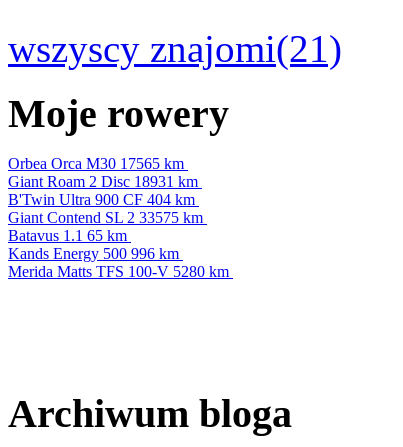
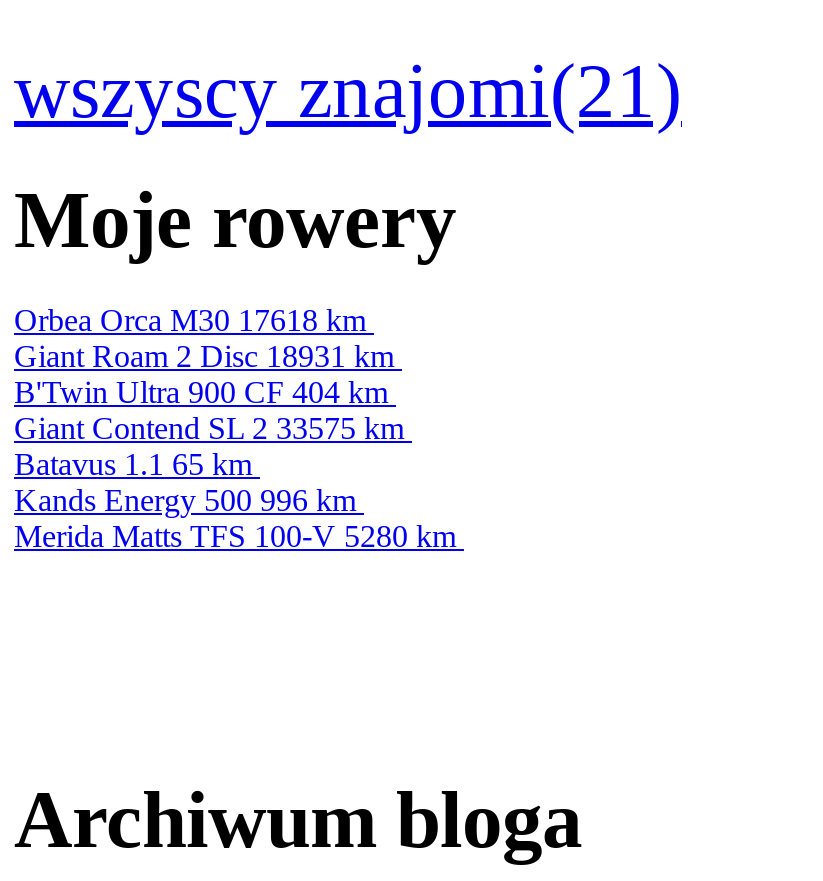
- Orbea Orca M30 17565 km
+ Orbea Orca M30 17618 km
